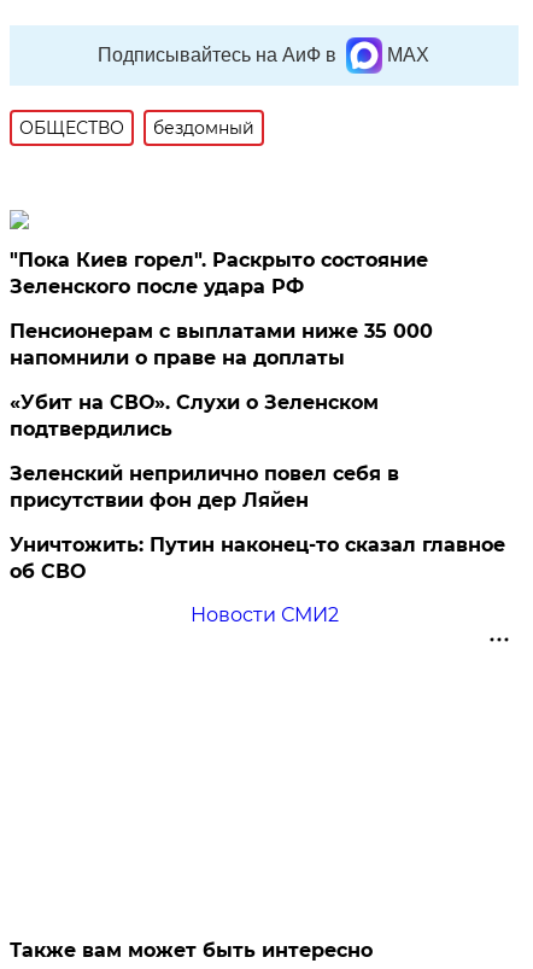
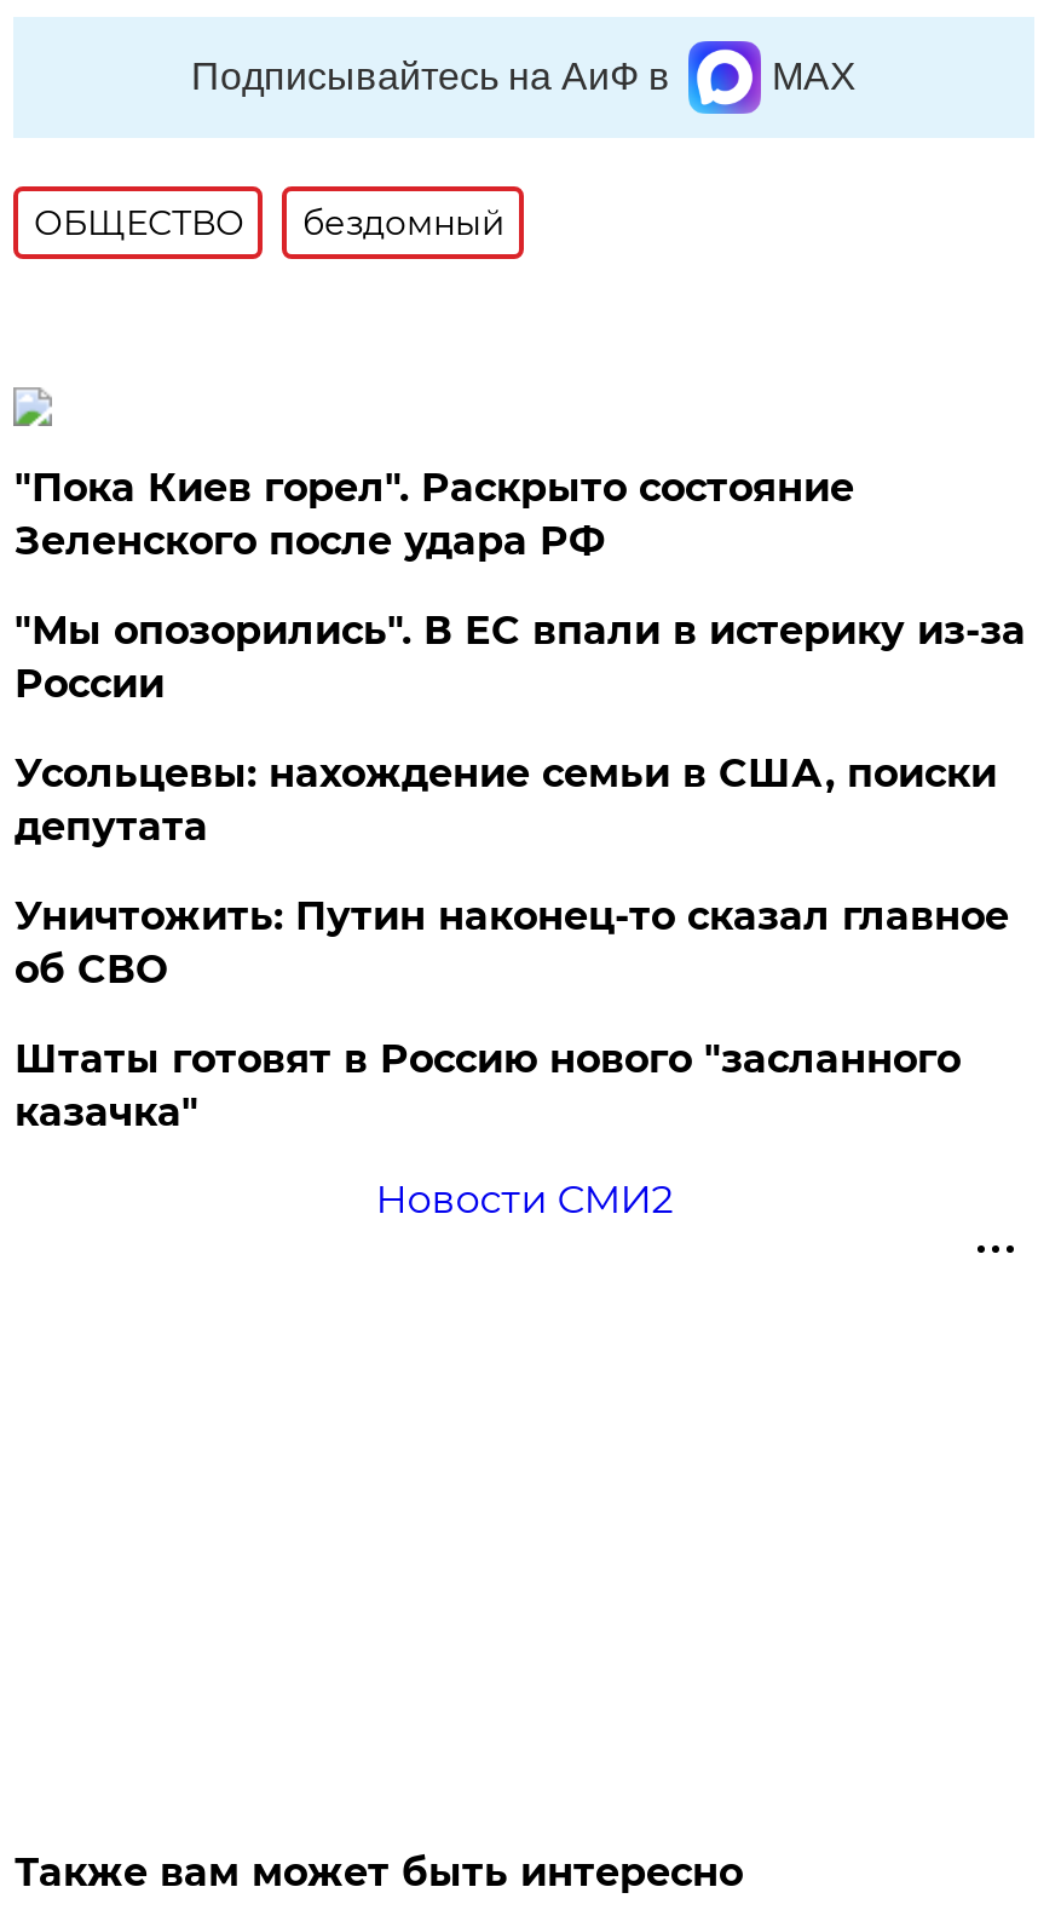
- Пенсионерам с выплатами ниже 35 000
- напомнили о праве на доплаты
- «Убит на СВО». Слухи о Зеленском
- подтвердились
- Зеленский неприлично повел cебя в
- присутствии фон дер Ляйен
+ "Мы опозорились". В ЕС впали в истерику из-за
+ России
+ Усольцевы: нахождение семьи в США, поиски
+ депутата

moved up: Уничтожить: Путин наконец-то сказал главное | об СВО

+ Штаты готовят в Россию нового "засланного
+ казачка"
